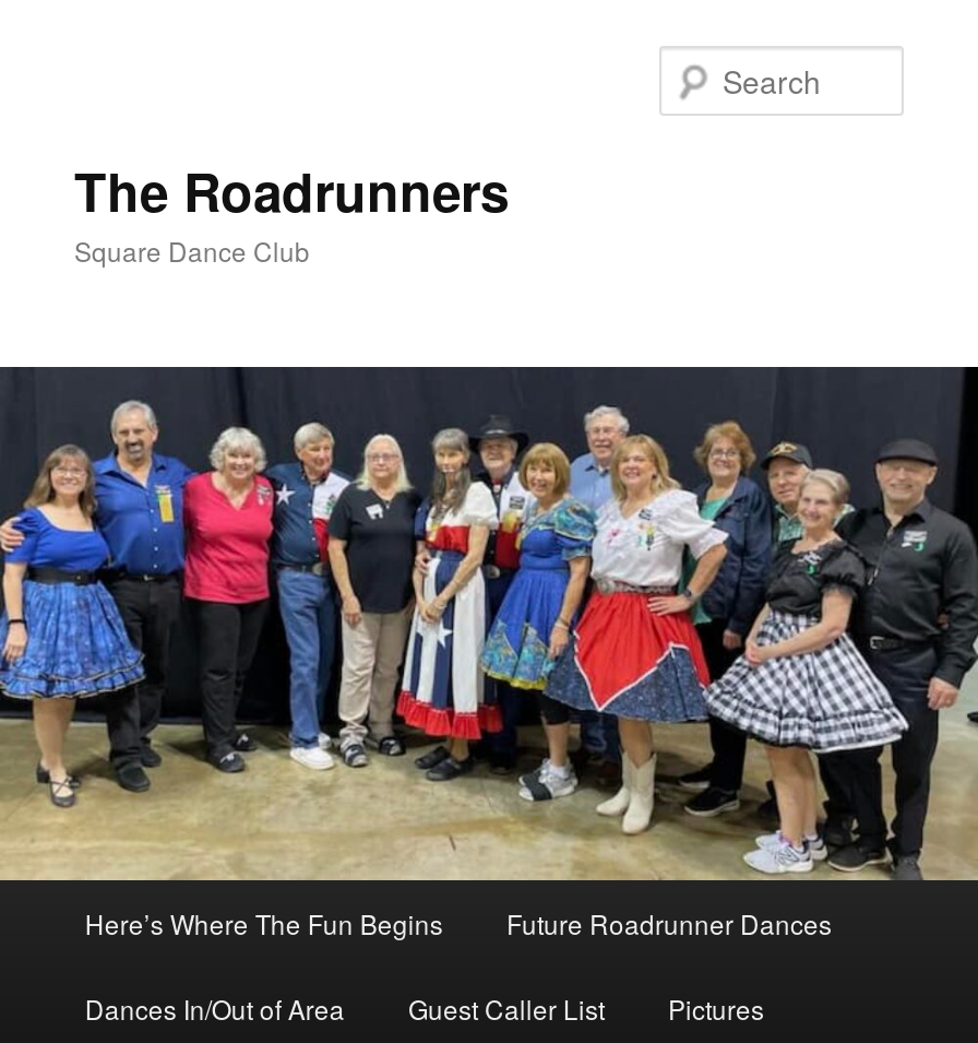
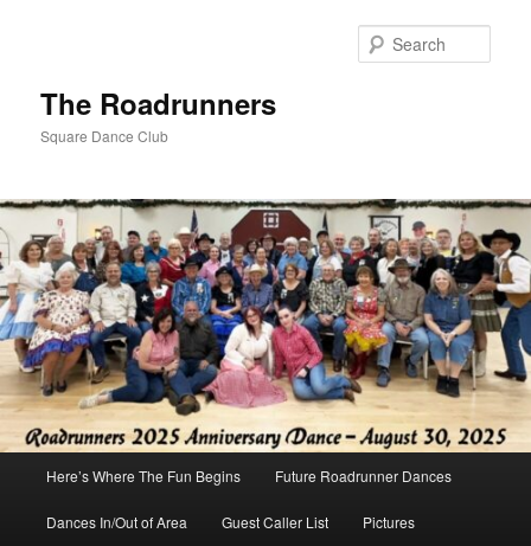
- [image]
+ [image]
